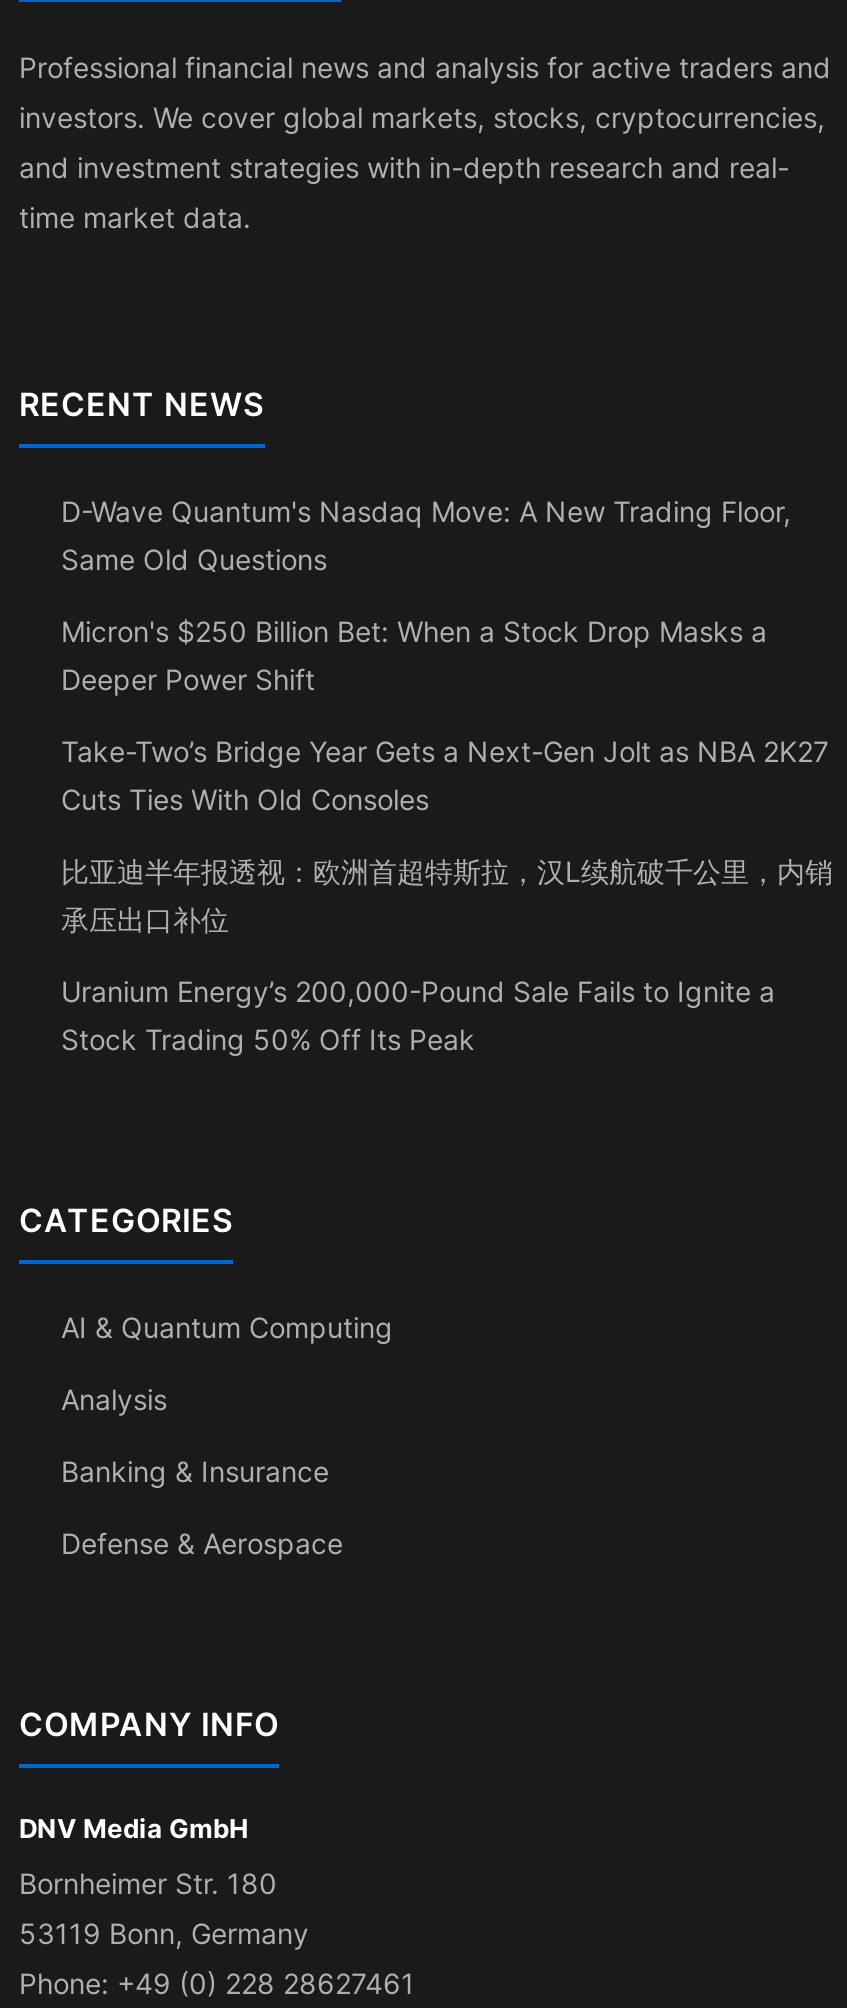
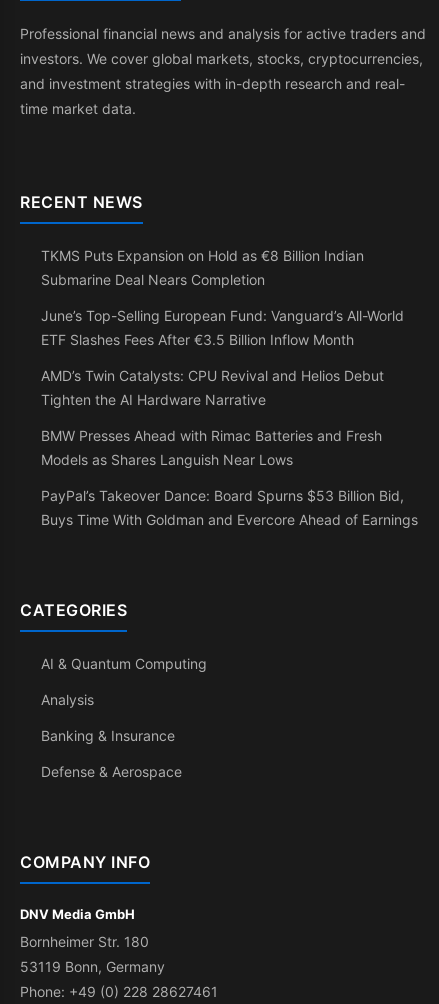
- D-Wave Quantum's Nasdaq Move: A New Trading Floor,
- Same Old Questions
+ TKMS Puts Expansion on Hold as €8 Billion Indian
+ Submarine Deal Nears Completion

- Micron's $250 Billion Bet: When a Stock Drop Masks a
- Deeper Power Shift
+ June’s Top-Selling European Fund: Vanguard’s All-World
+ ETF Slashes Fees After €3.5 Billion Inflow Month

- Take-Two’s Bridge Year Gets a Next-Gen Jolt as NBA 2K27
- Cuts Ties With Old Consoles
+ AMD’s Twin Catalysts: CPU Revival and Helios Debut
+ Tighten the AI Hardware Narrative

- 比亚迪半年报透视：欧洲首超特斯拉，汉L续航破千公里，内销
- 承压出口补位
+ BMW Presses Ahead with Rimac Batteries and Fresh
+ Models as Shares Languish Near Lows

- Uranium Energy’s 200,000-Pound Sale Fails to Ignite a
- Stock Trading 50% Off Its Peak
+ PayPal’s Takeover Dance: Board Spurns $53 Billion Bid,
+ Buys Time With Goldman and Evercore Ahead of Earnings
